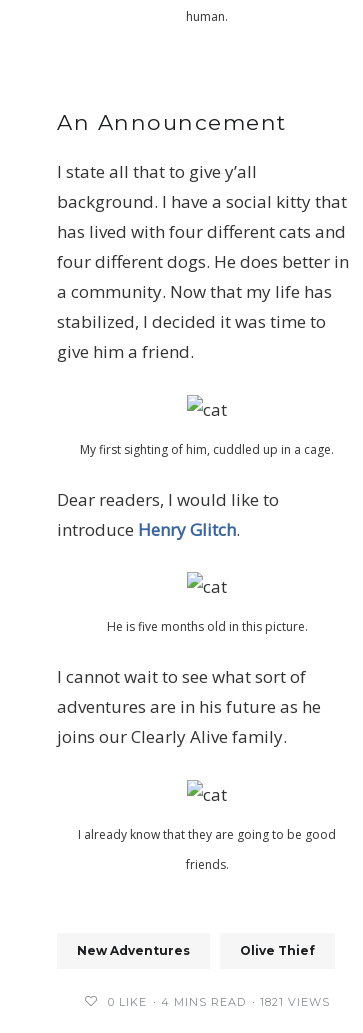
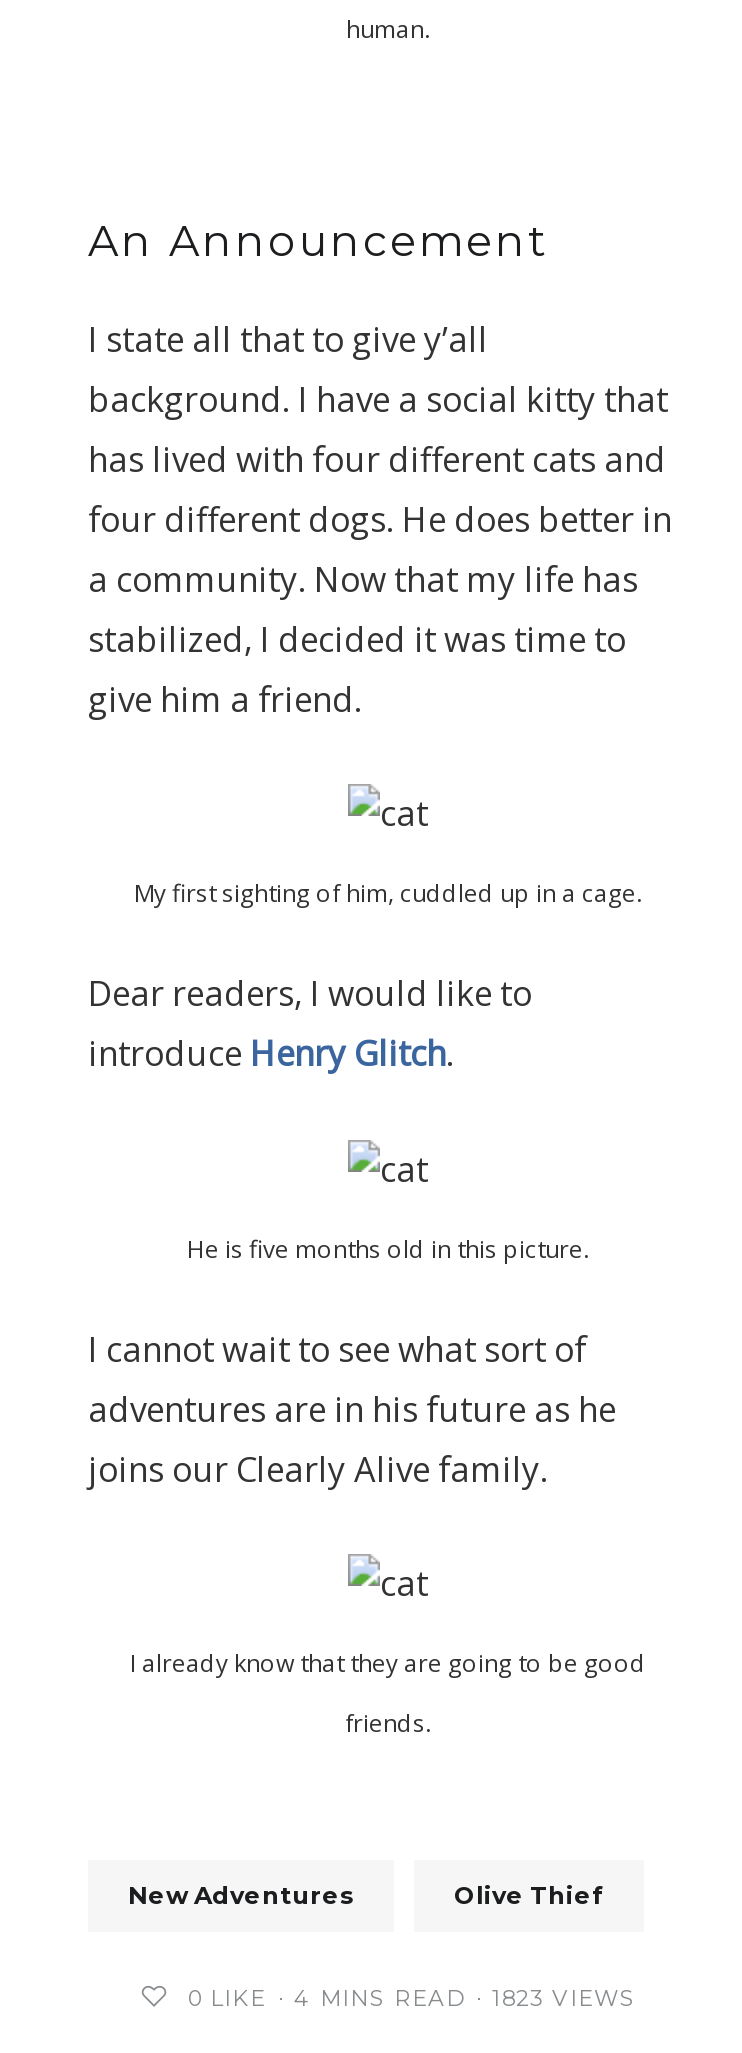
- 1821 VIEWS
+ 1823 VIEWS
